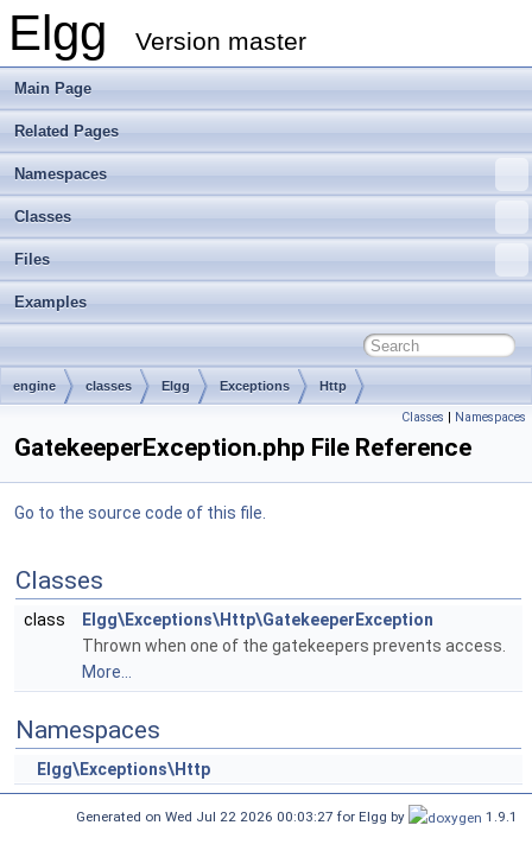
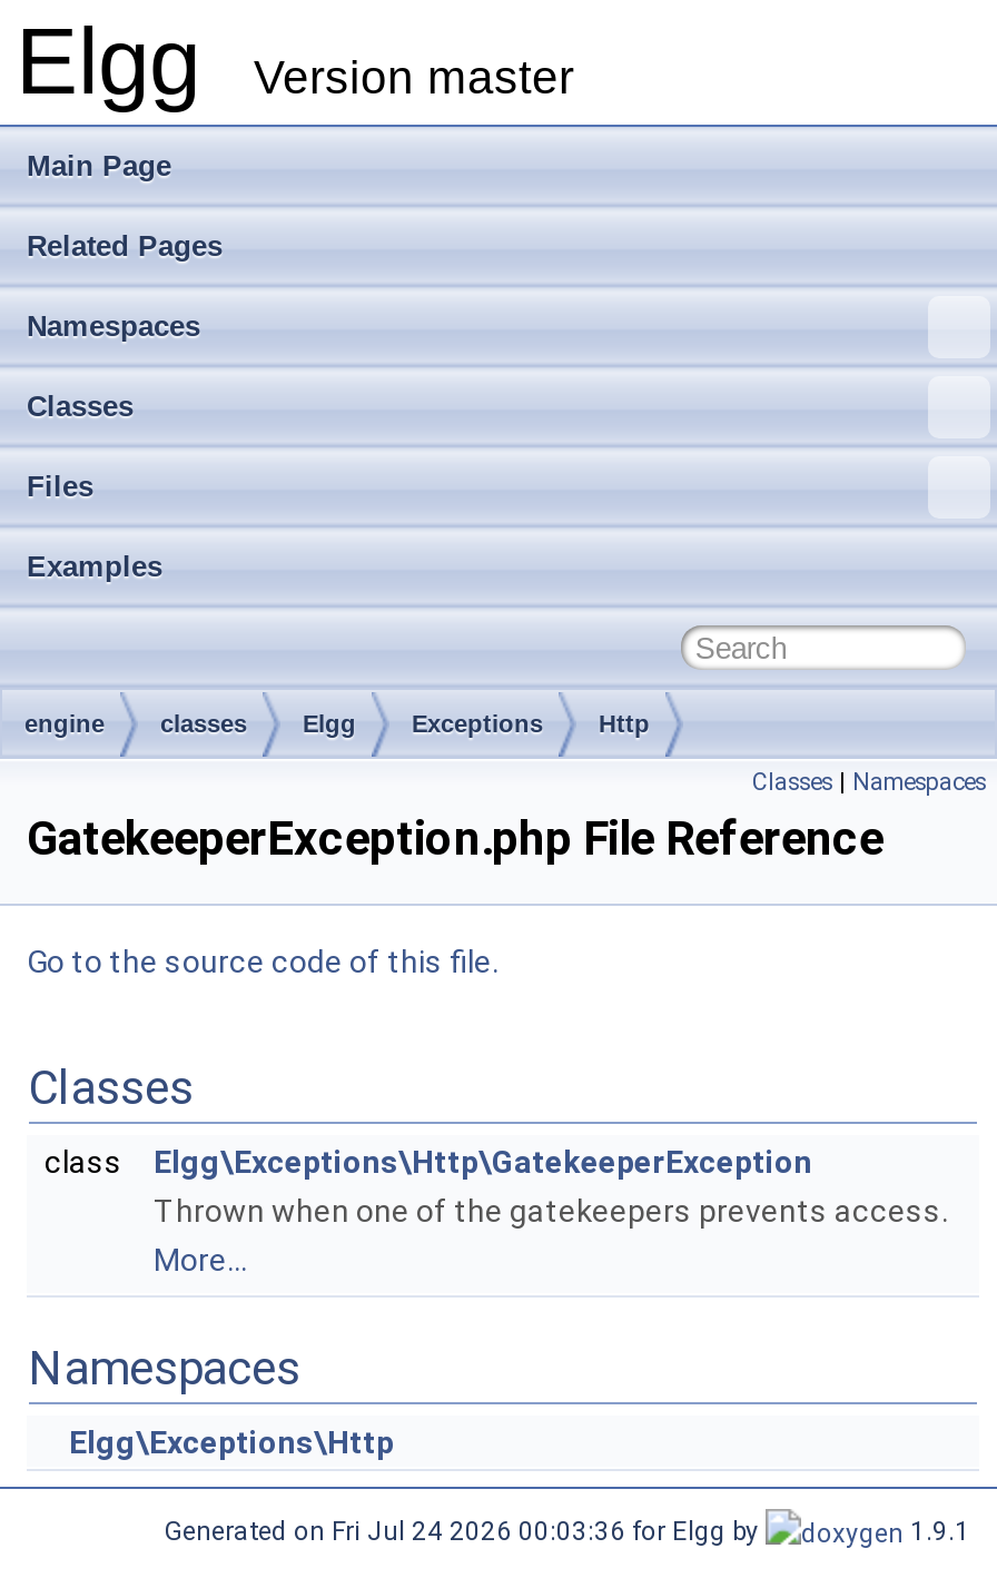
- Generated on Wed Jul 22 2026 00:03:27 for Elgg by
+ Generated on Fri Jul 24 2026 00:03:36 for Elgg by
